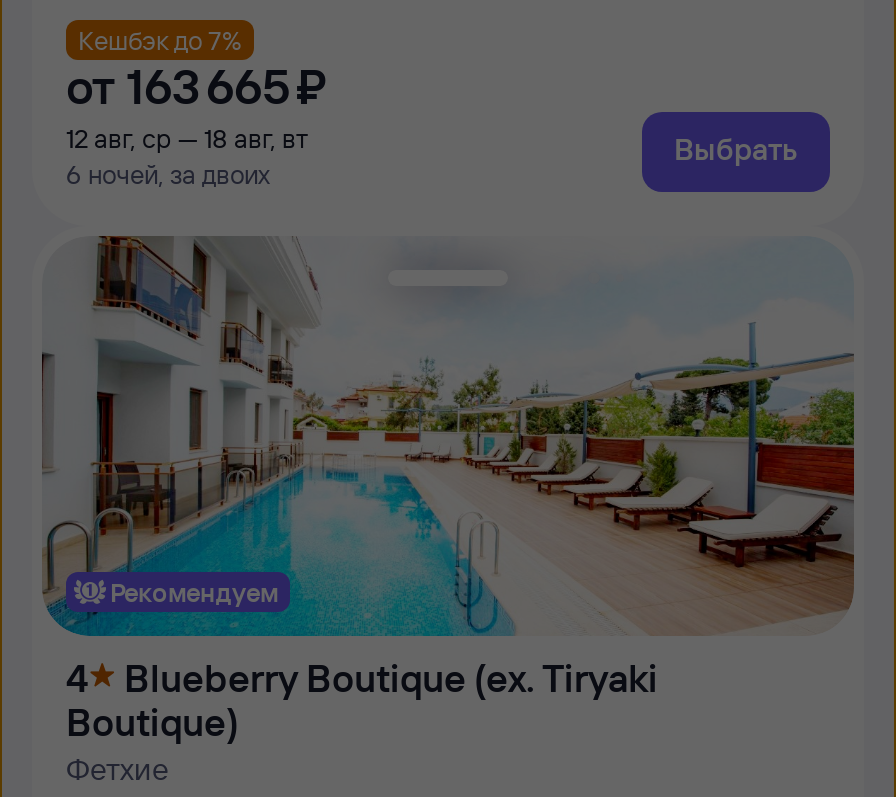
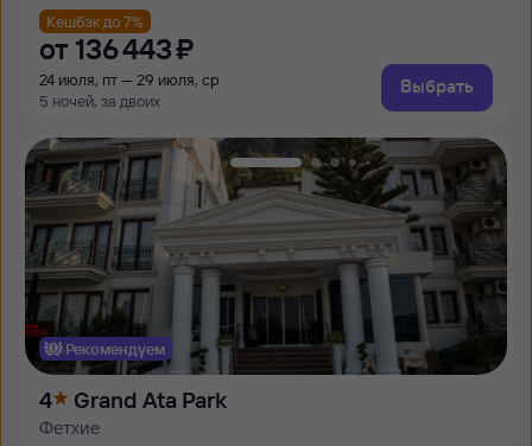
- от163 665 ₽
- 12 авг, ср — 18 авг, вт
- 6 ночей, за двоих
+ от136 443 ₽
+ 24 июля, пт — 29 июля, ср
+ 5 ночей, за двоих

- [image]
- Blueberry Boutique (ех. Tiryaki
- Boutique)
+ [image]
+ Grand Ata Park
